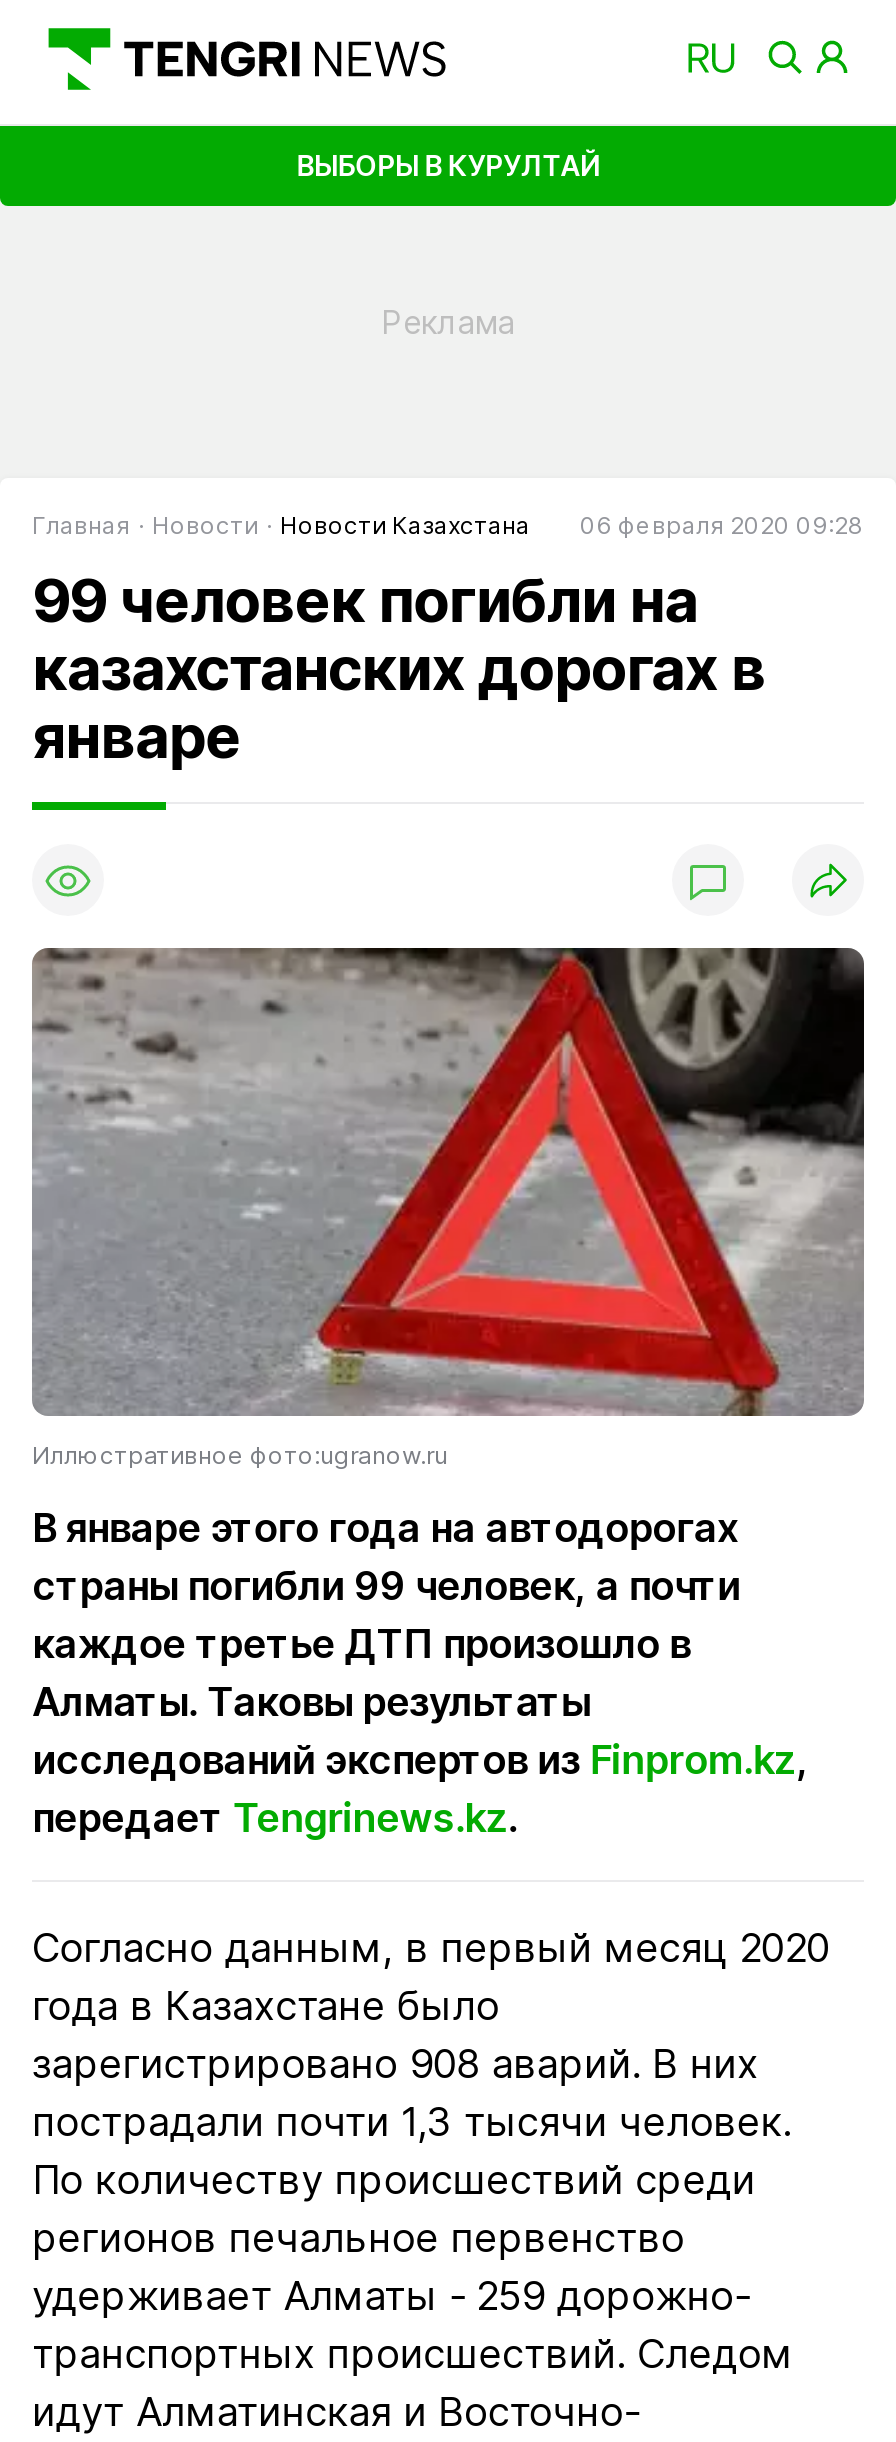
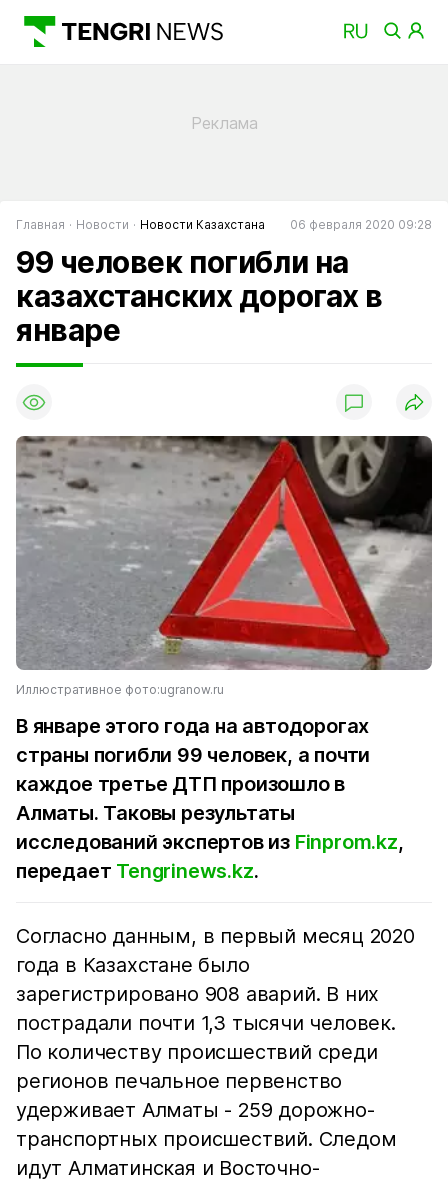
- ВЫБОРЫ В КУРУЛТАЙ
